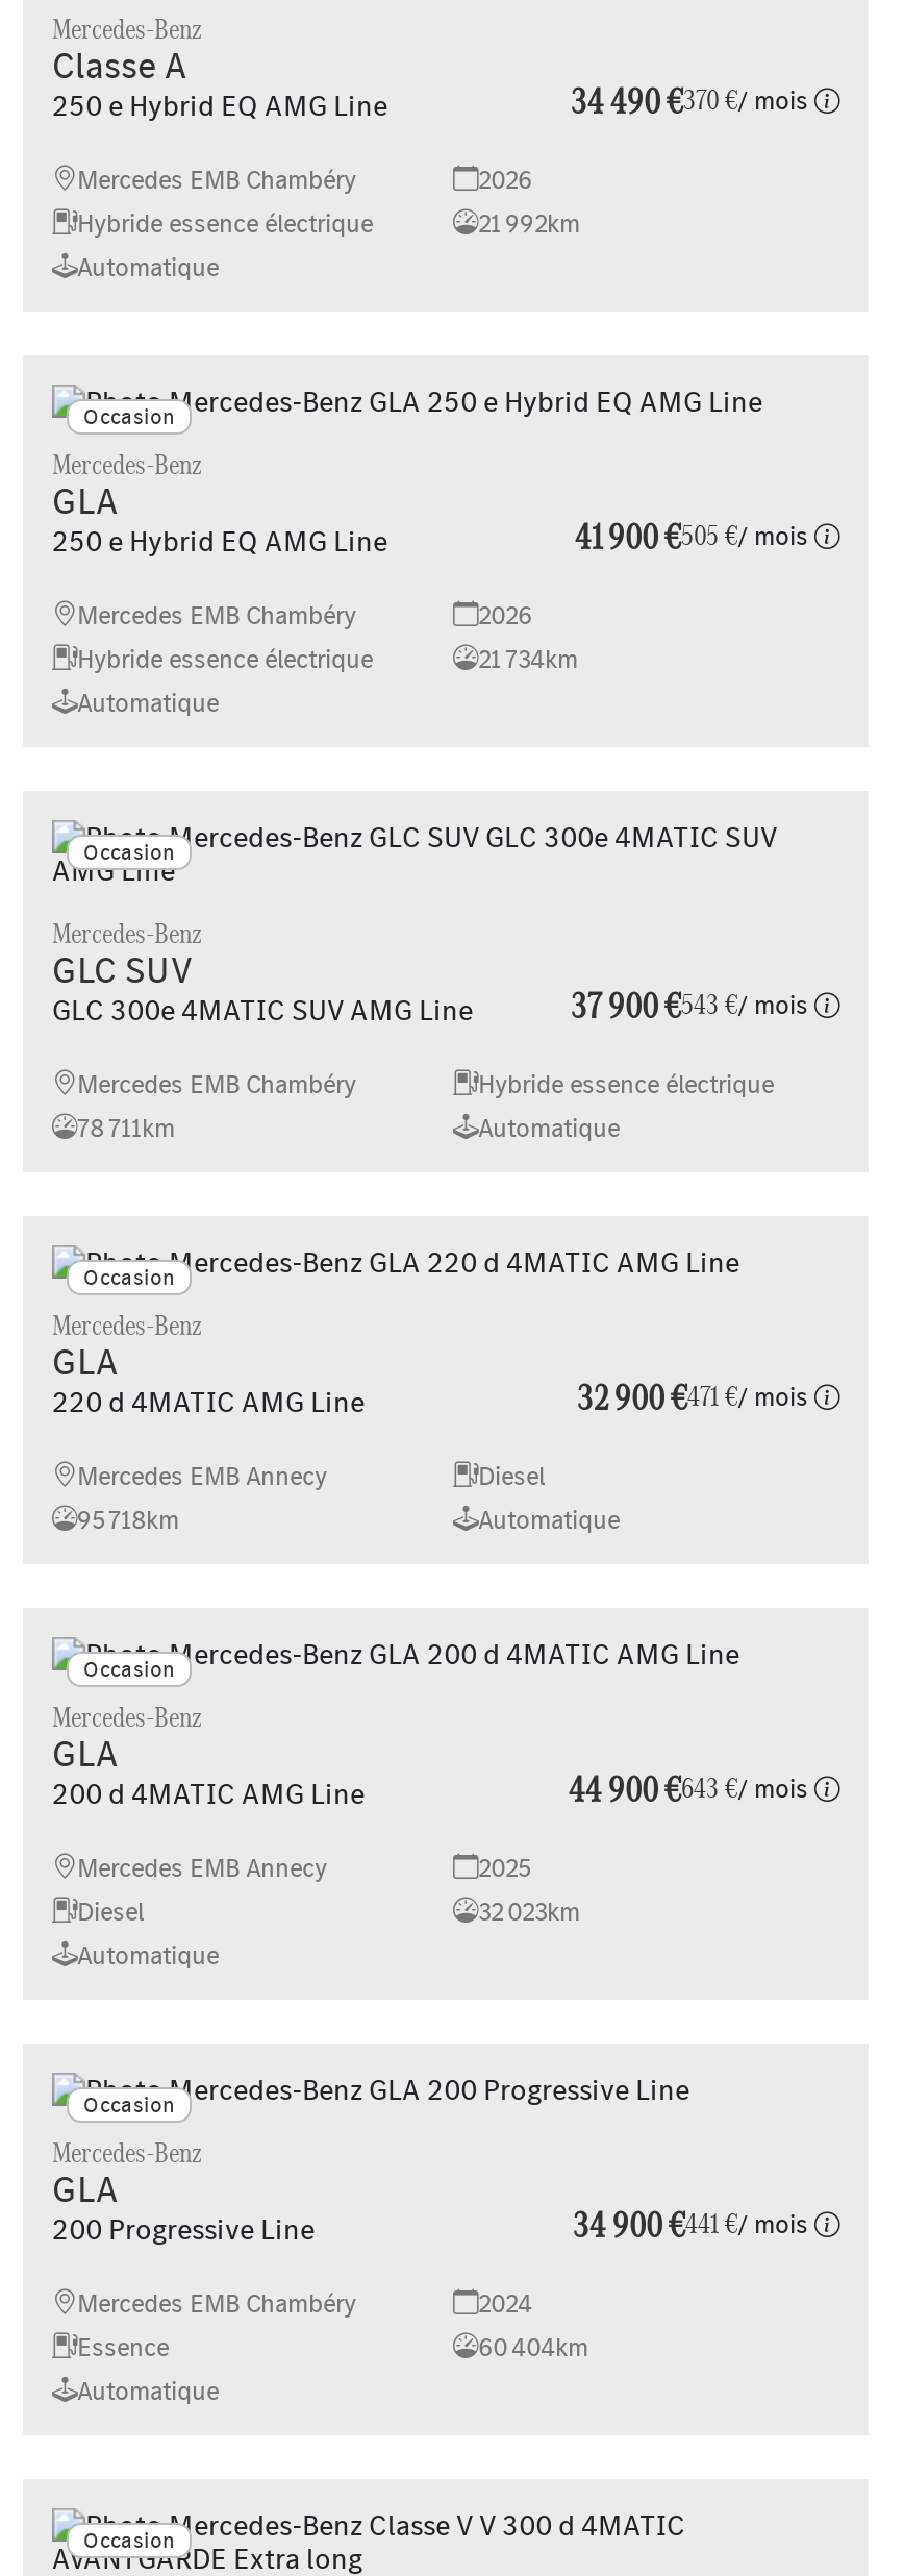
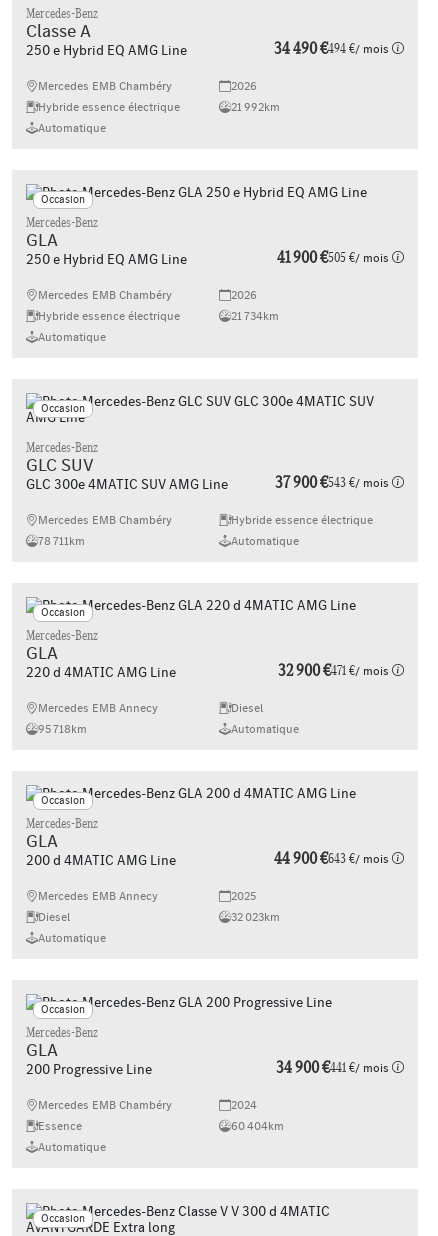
- 34 490 €370 €/ mois
+ 34 490 €494 €/ mois
